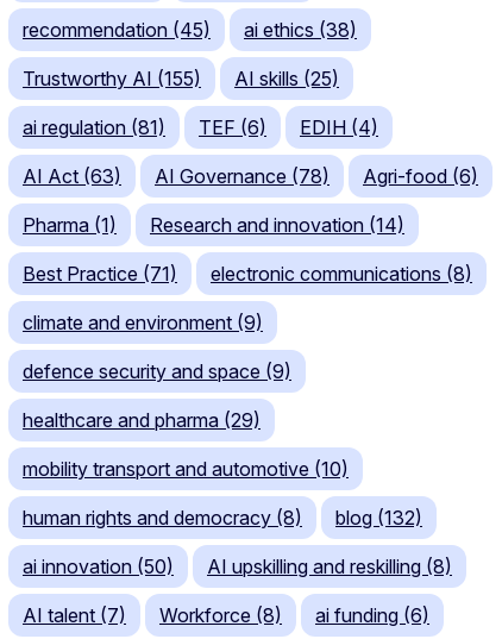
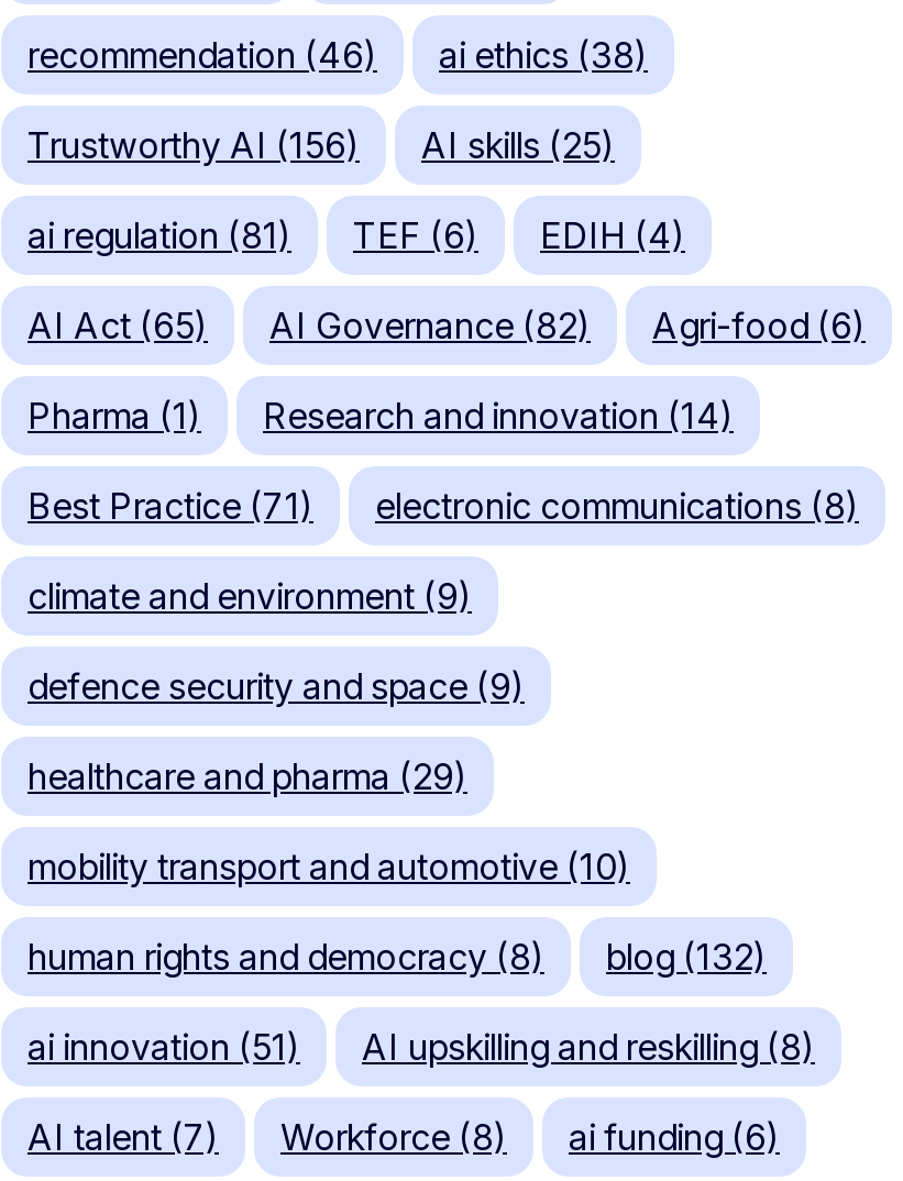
- recommendation (45)
+ recommendation (46)

- Trustworthy AI (155)
+ Trustworthy AI (156)

- AI Act (63)
+ AI Act (65)

- AI Governance (78)
+ AI Governance (82)

- ai innovation (50)
+ ai innovation (51)
